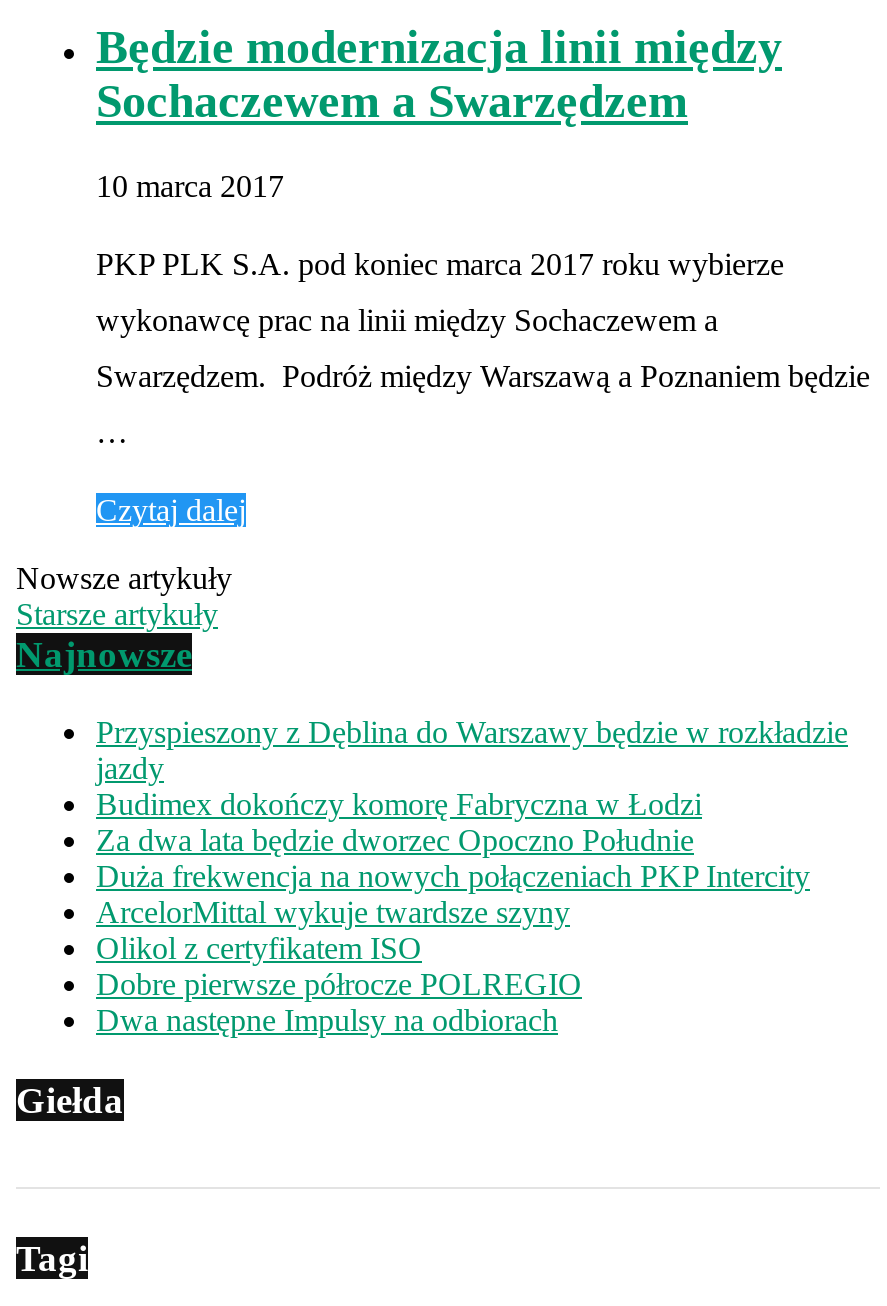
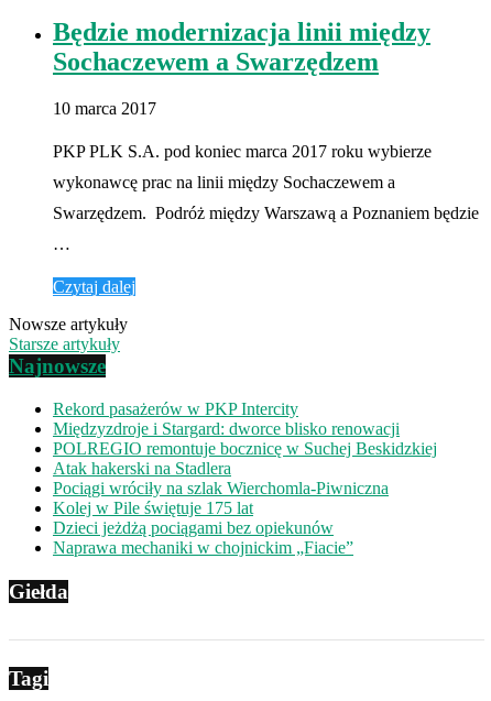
- Przyspieszony z Dęblina do Warszawy będzie w rozkładzie
- jazdy
- Budimex dokończy komorę Fabryczna w Łodzi
- Za dwa lata będzie dworzec Opoczno Południe
- Duża frekwencja na nowych połączeniach PKP Intercity
- ArcelorMittal wykuje twardsze szyny
- Olikol z certyfikatem ISO
- Dobre pierwsze półrocze POLREGIO
- Dwa następne Impulsy na odbiorach
+ Rekord pasażerów w PKP Intercity
+ Międzyzdroje i Stargard: dworce blisko renowacji
+ POLREGIO remontuje bocznicę w Suchej Beskidzkiej
+ Atak hakerski na Stadlera
+ Pociągi wróciły na szlak Wierchomla-Piwniczna
+ Kolej w Pile świętuje 175 lat
+ Dzieci jeżdżą pociągami bez opiekunów
+ Naprawa mechaniki w chojnickim „Fiacie”
